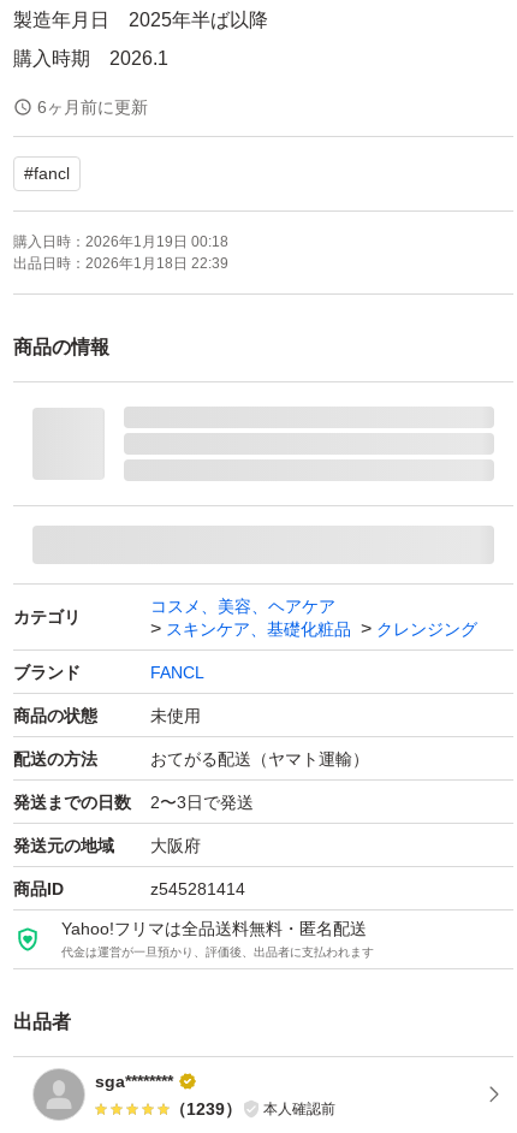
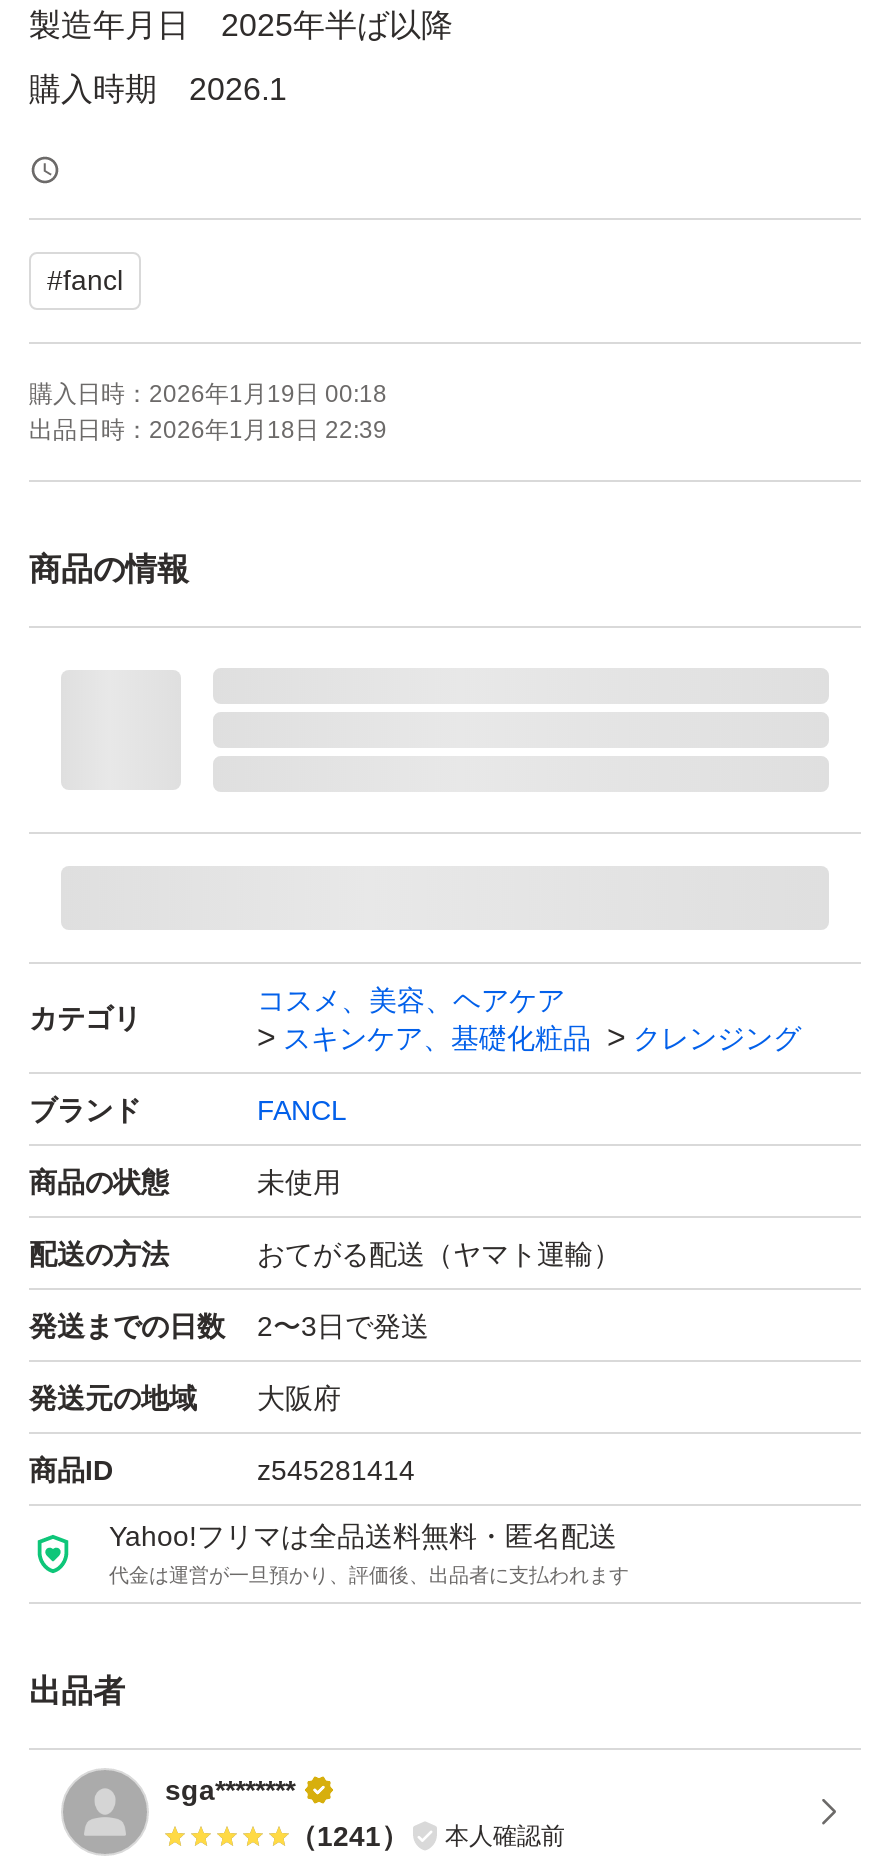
- 6ヶ月前に更新

- （1239） 本人確認前
+ （1241） 本人確認前
